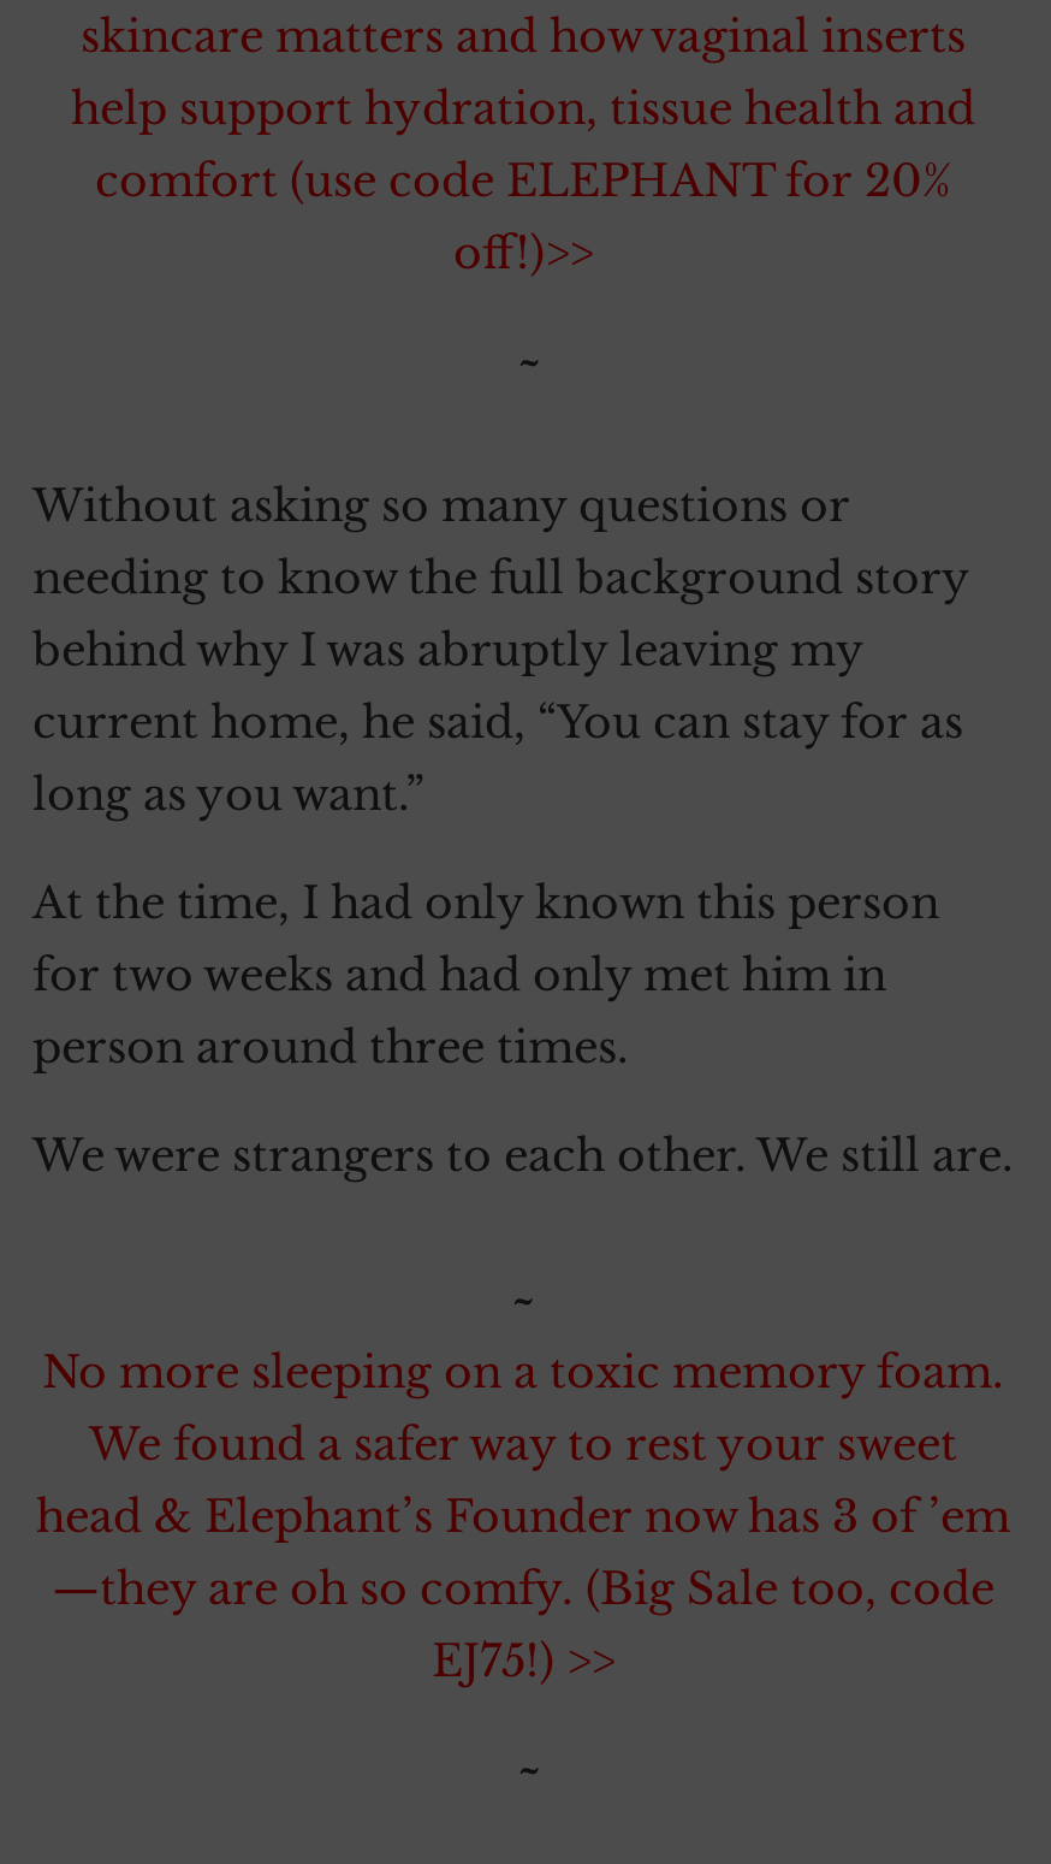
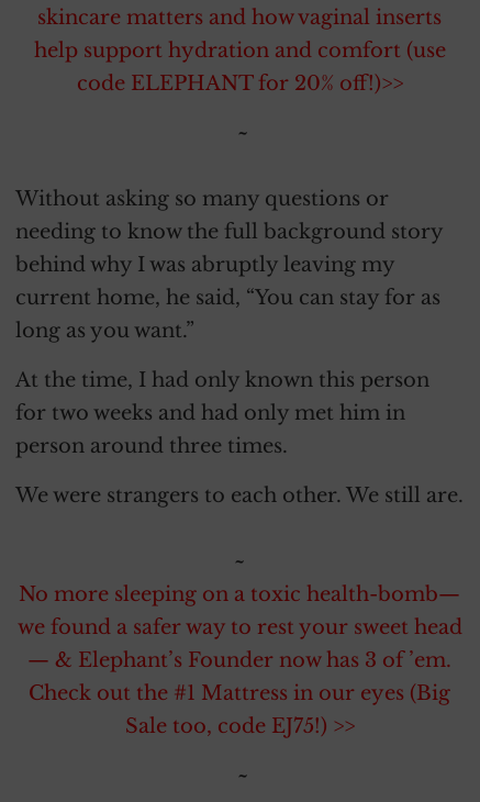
- help support hydration, tissue health and
- comfort (use code ELEPHANT for 20%
- off!)>>
+ help support hydration and comfort (use
+ code ELEPHANT for 20% off!)>>

- No more sleeping on a toxic memory foam.
- We found a safer way to rest your sweet
- head & Elephant’s Founder now has 3 of ’em
- —they are oh so comfy. (Big Sale too, code
- EJ75!) >>
+ No more sleeping on a toxic health-bomb—
+ we found a safer way to rest your sweet head
+ — & Elephant’s Founder now has 3 of ’em.
+ Check out the #1 Mattress in our eyes (Big
+ Sale too, code EJ75!) >>
